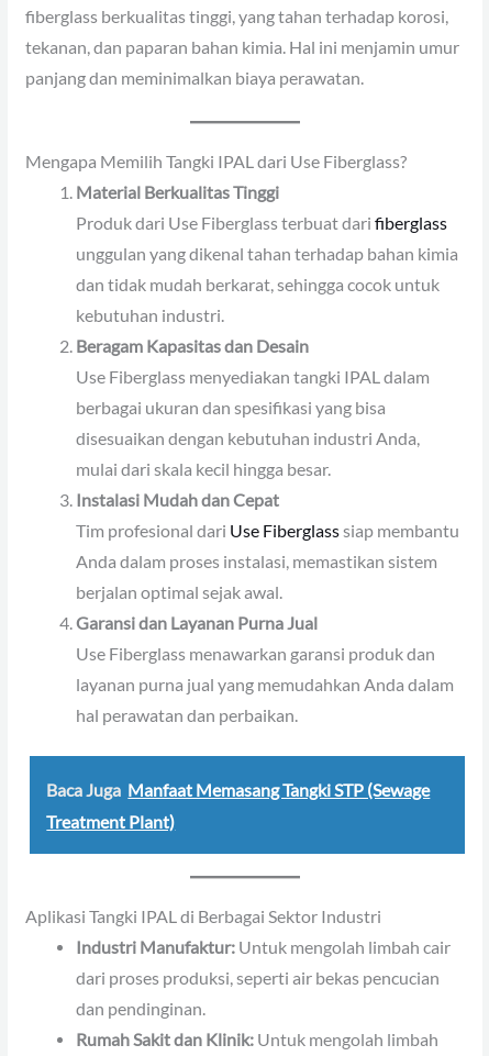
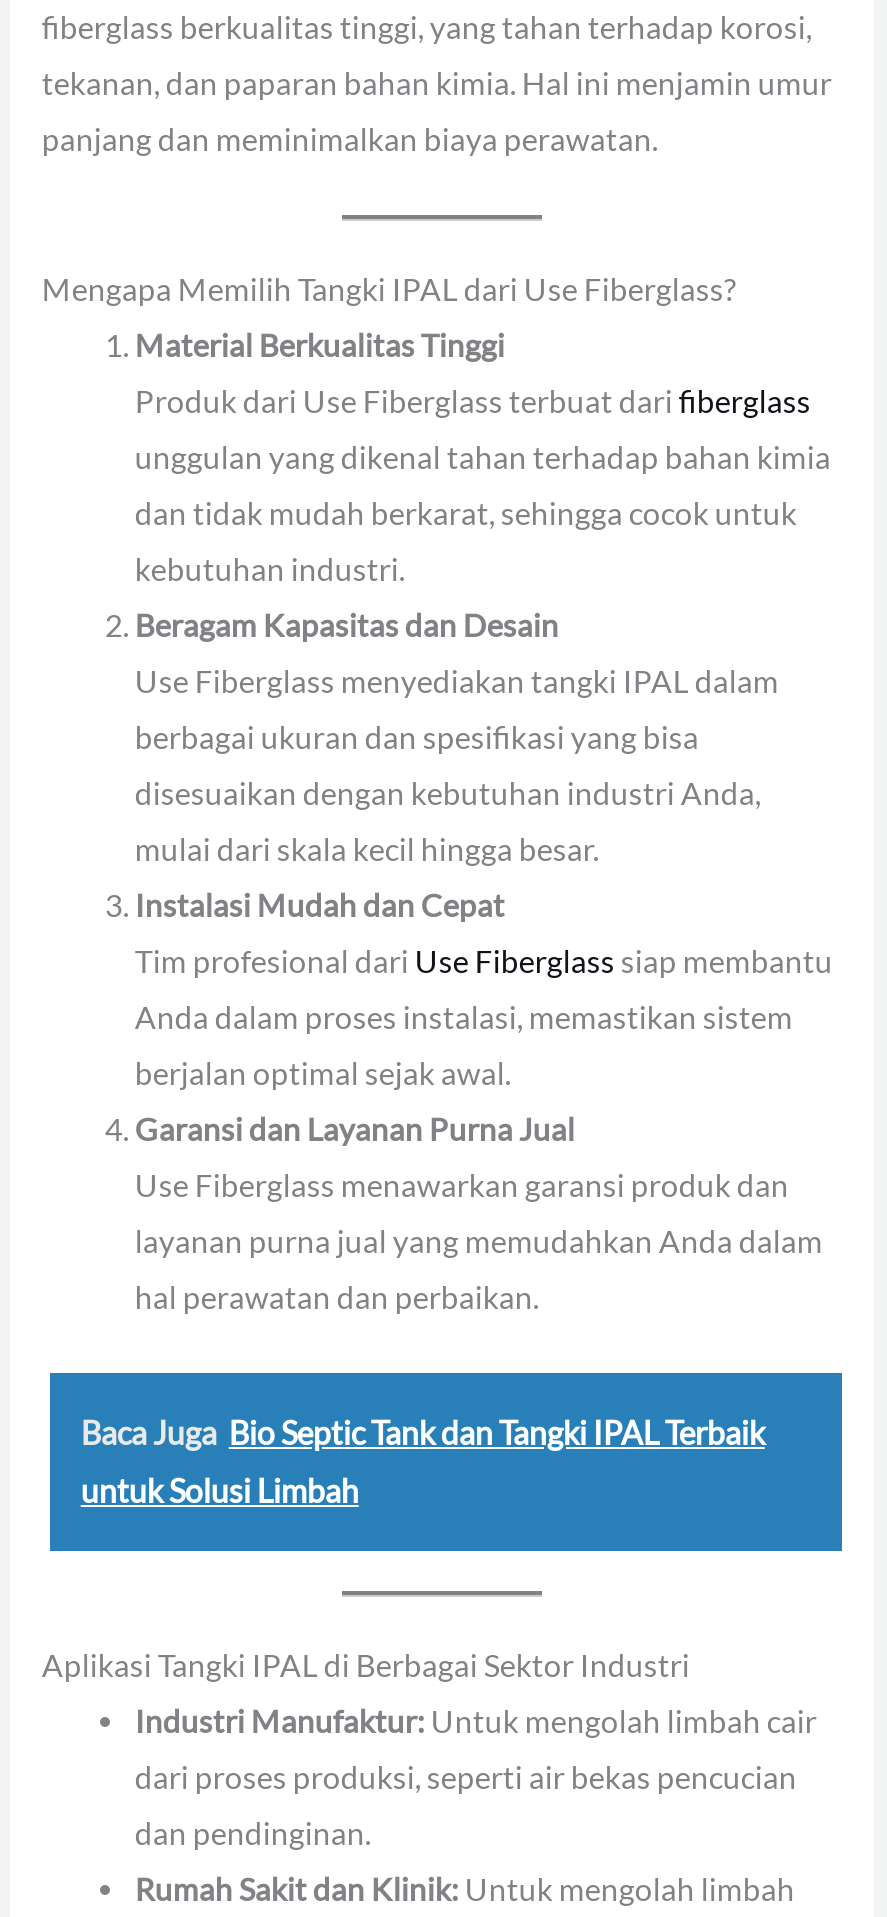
- Baca Juga Manfaat Memasang Tangki STP (Sewage
+ Baca Juga Bio Septic Tank dan Tangki IPAL Terbaik

- Treatment Plant)
+ untuk Solusi Limbah
